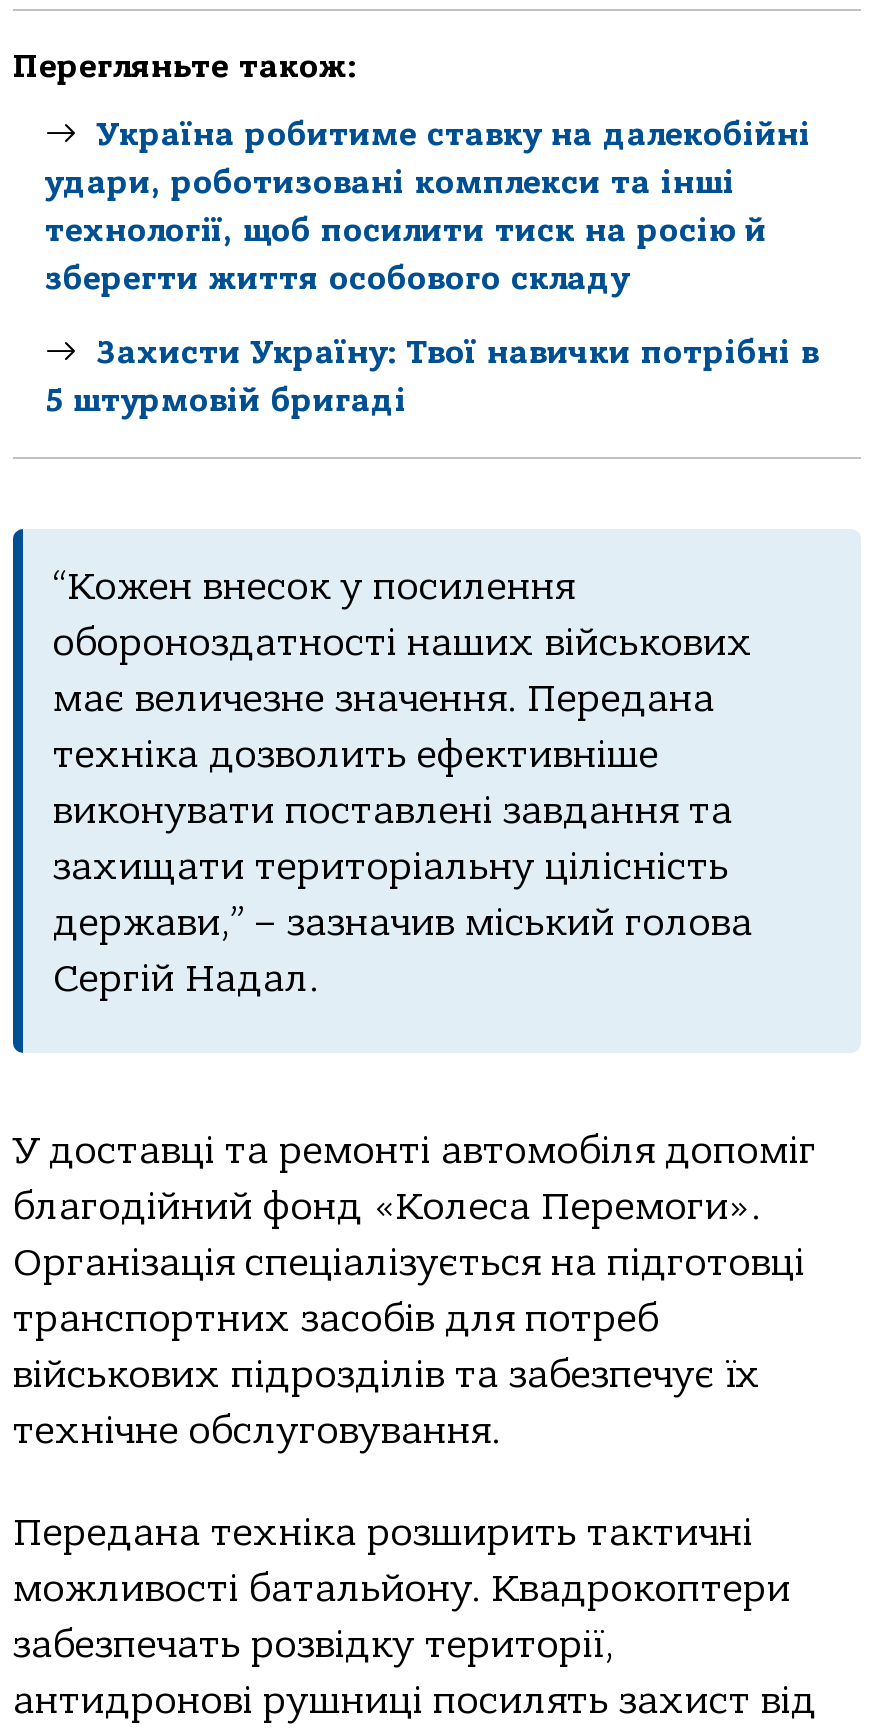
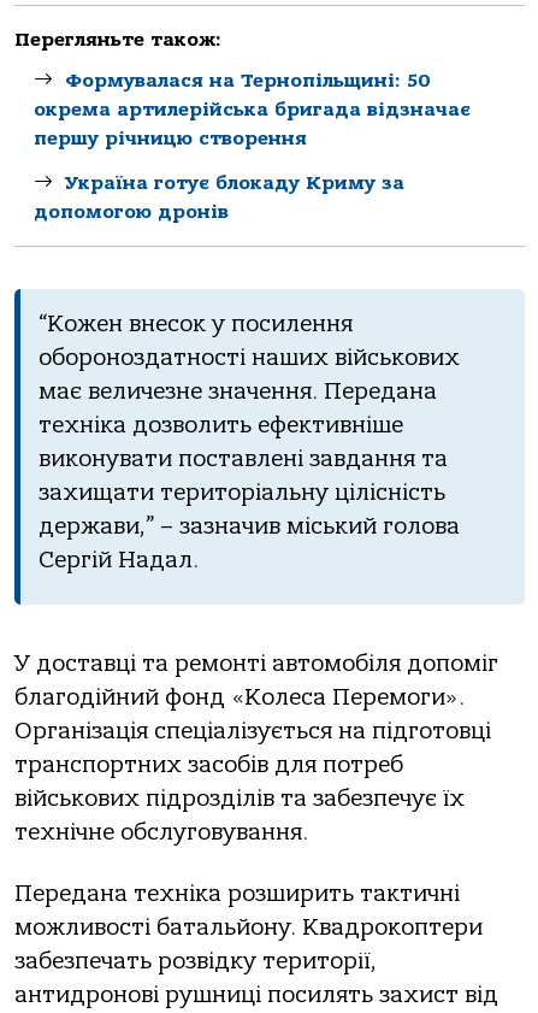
- Україна робитиме ставку на далекобійні
- удари, роботизовані комплекси та інші
- технології, щоб посилити тиск на росію й
- зберегти життя особового складу
+ Формувалася на Тернопільщині: 50
+ окрема артилерійська бригада відзначає
+ першу річницю створення

- Захисти Україну: Твої навички потрібні в
- 5 штурмовій бригаді
+ Україна готує блокаду Криму за
+ допомогою дронів
